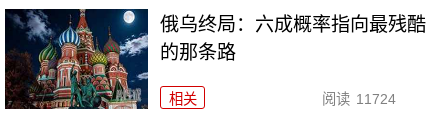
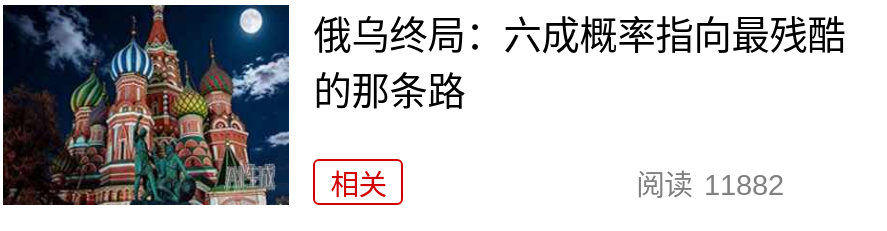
- 阅读 11724
+ 阅读 11882
